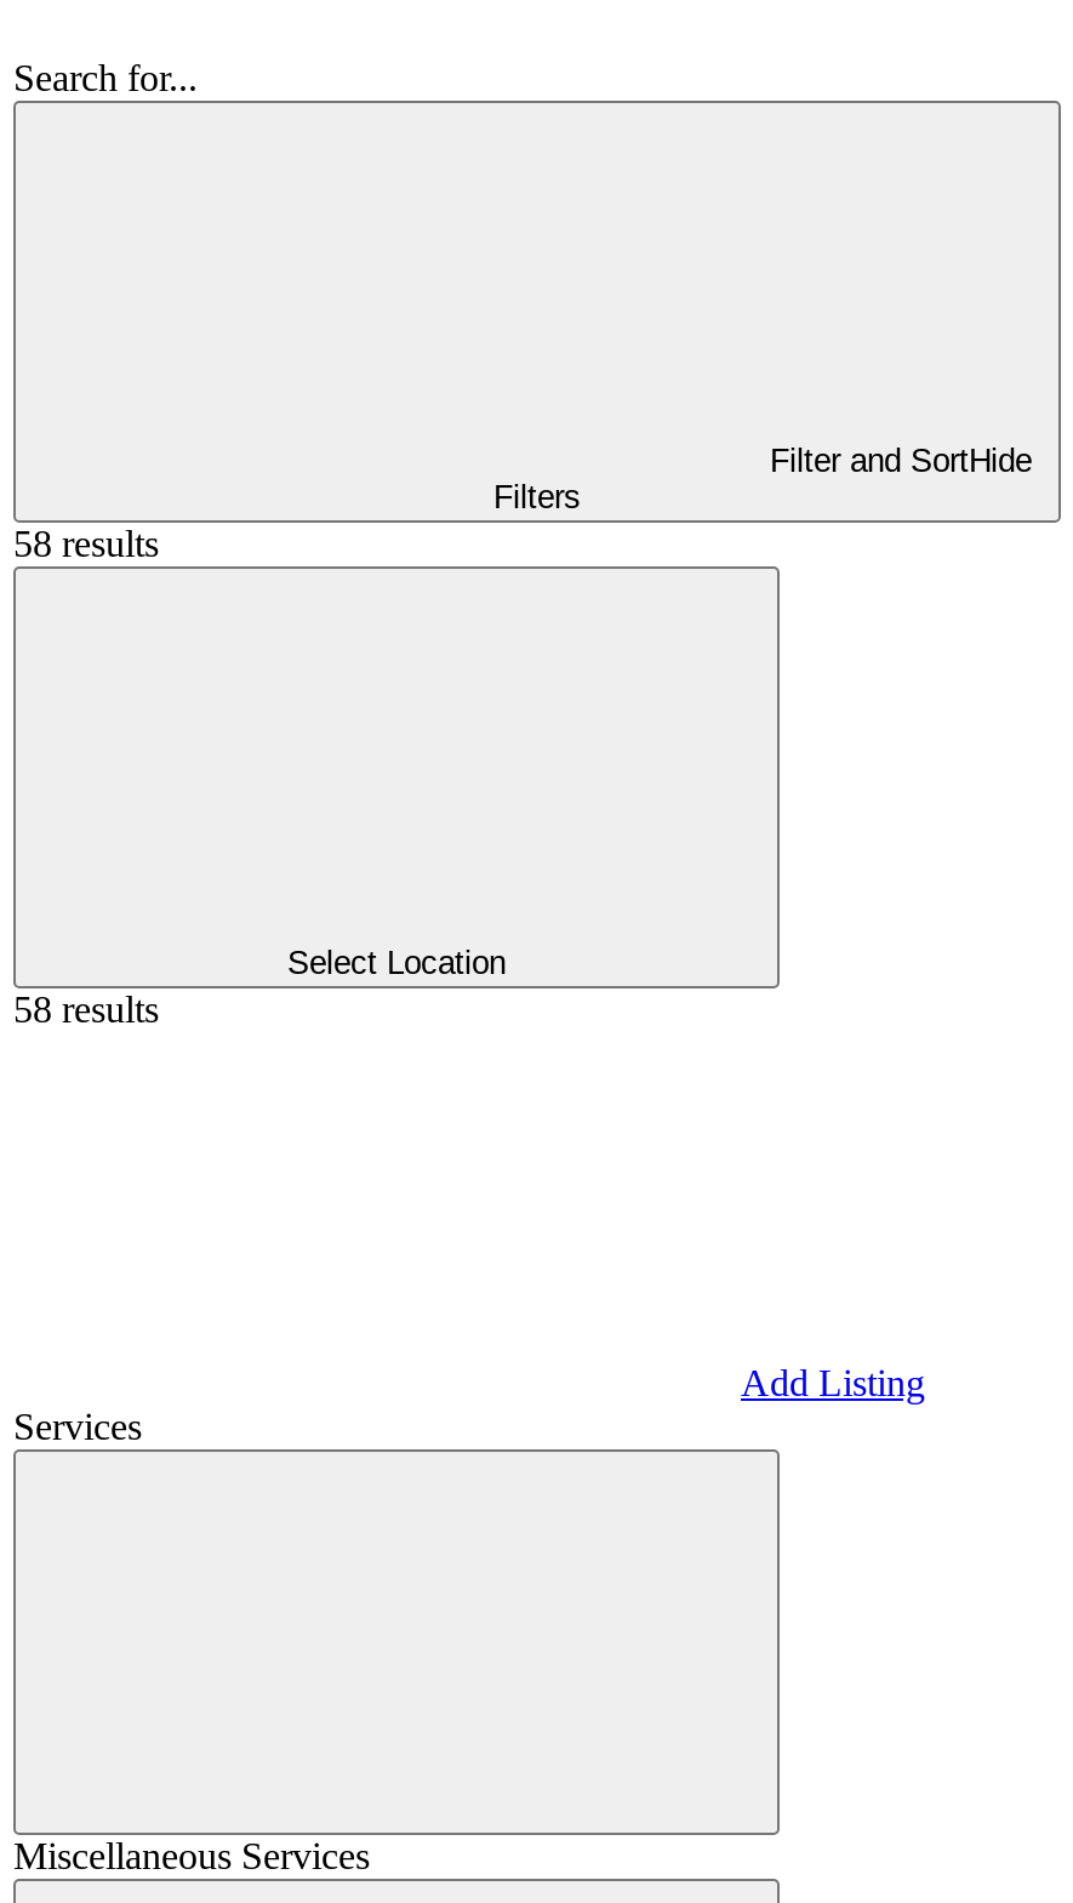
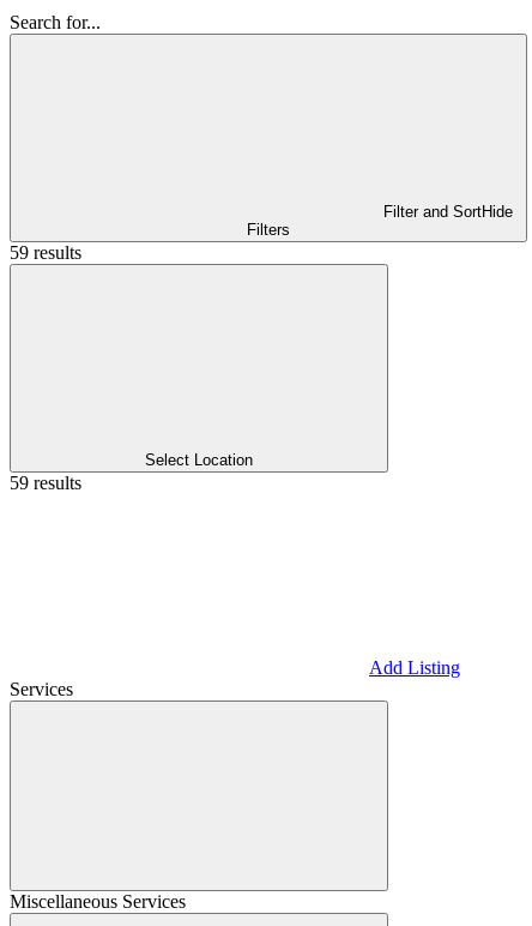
- 58 results
+ 59 results

- 58 results
+ 59 results
